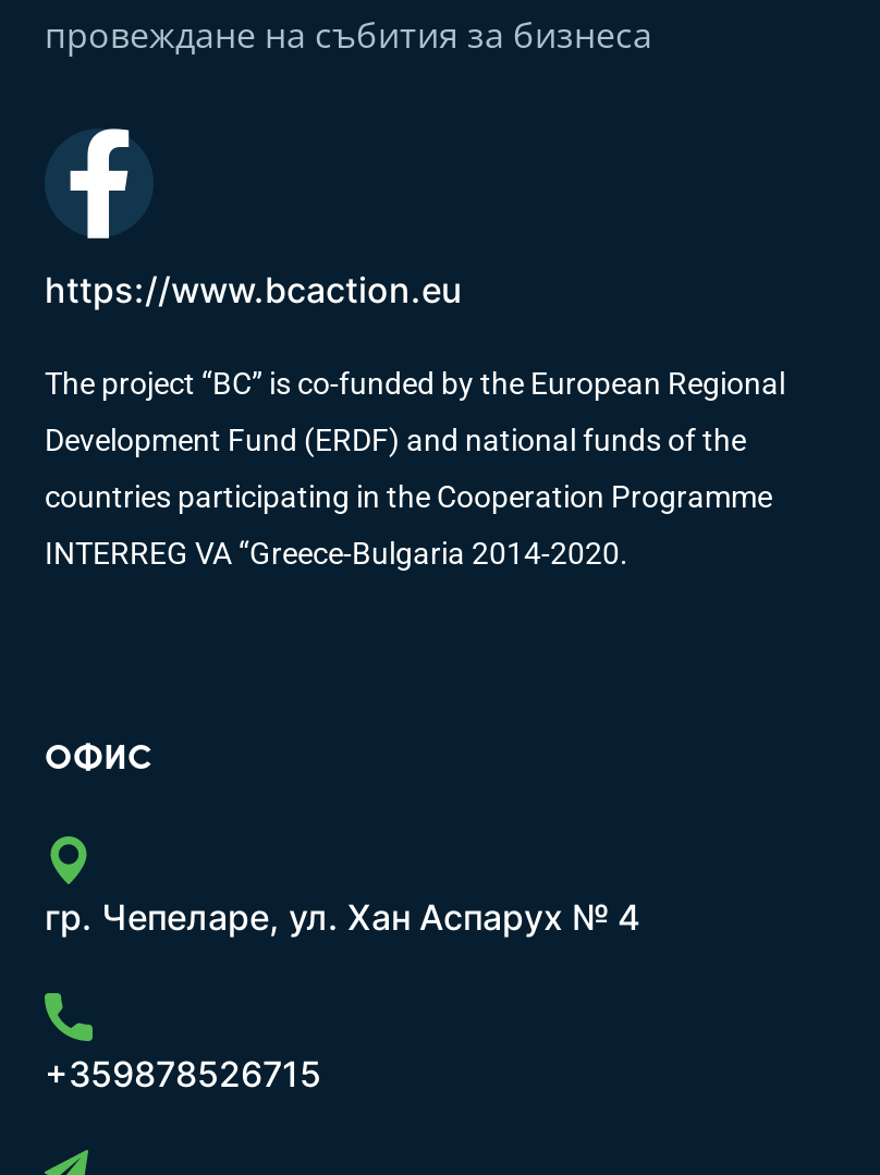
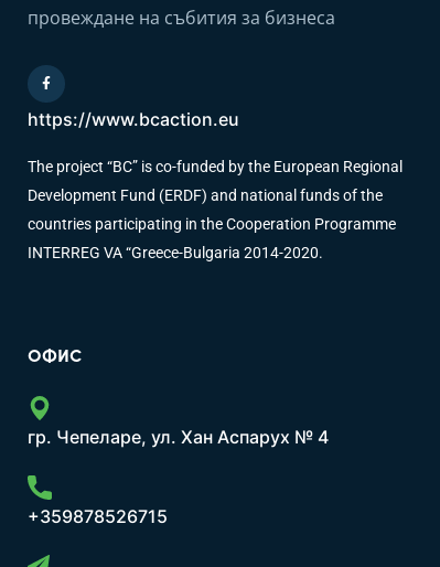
- [image]
+ [image]
